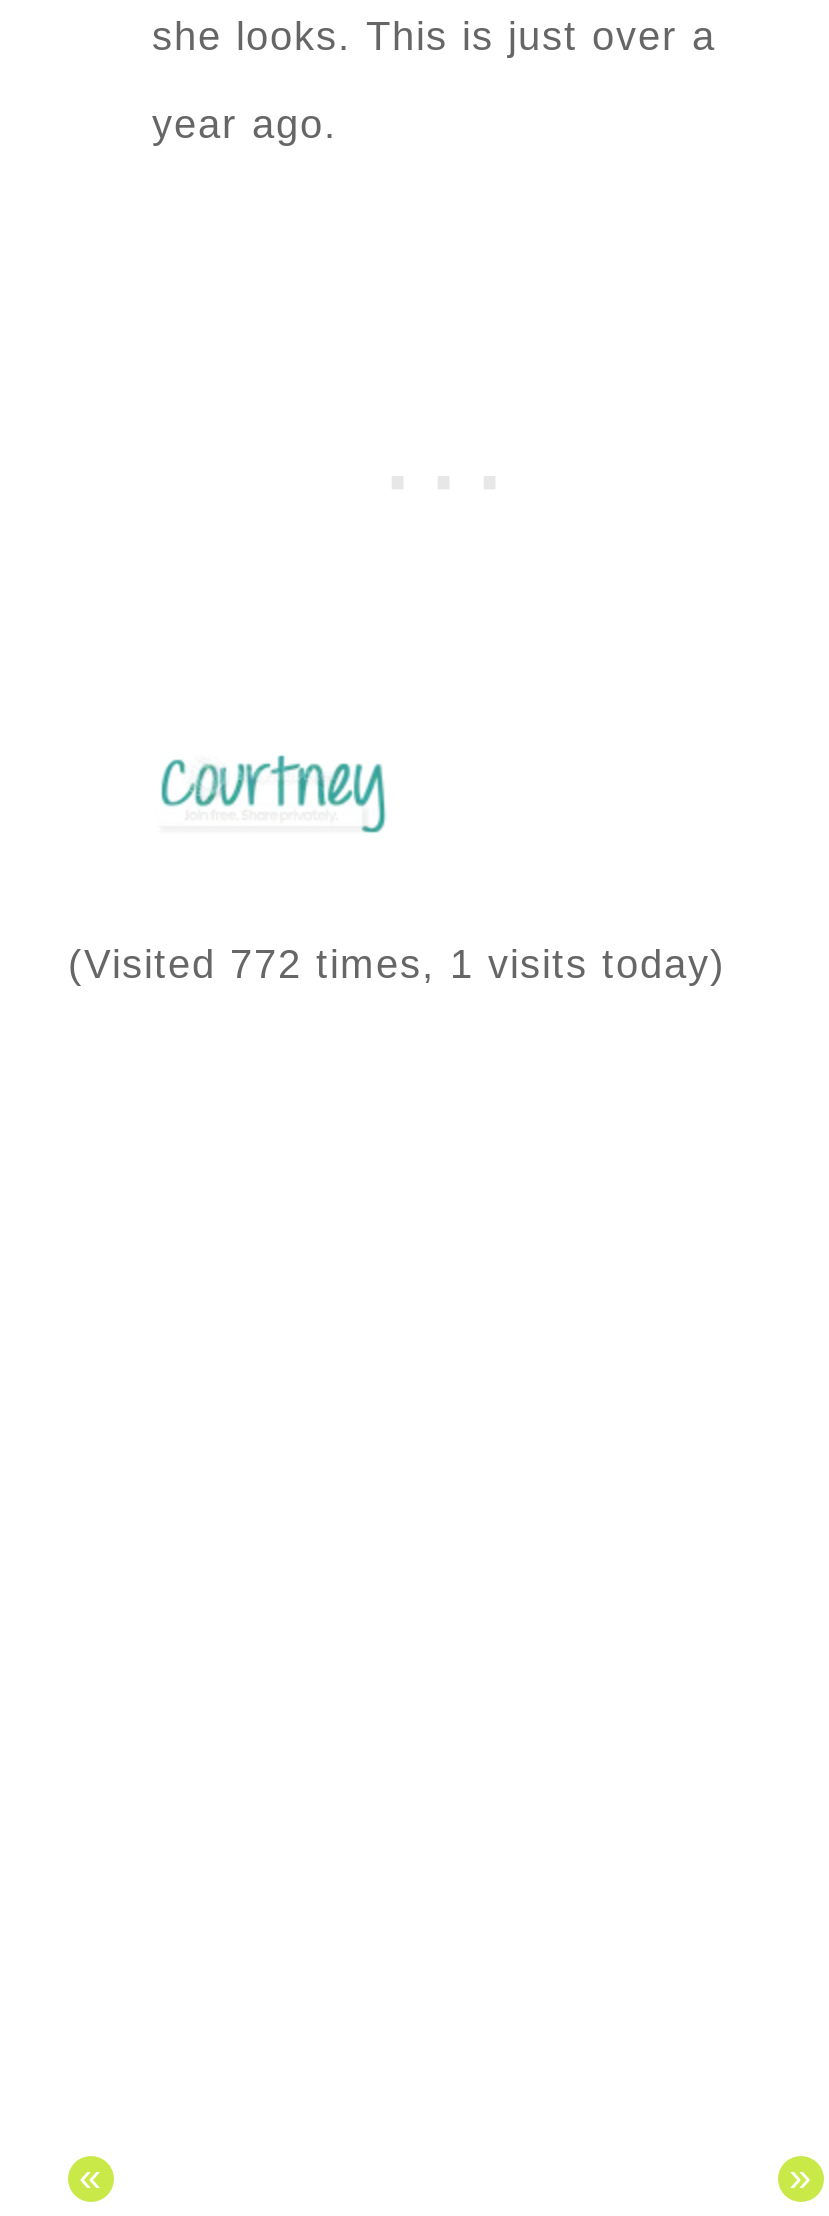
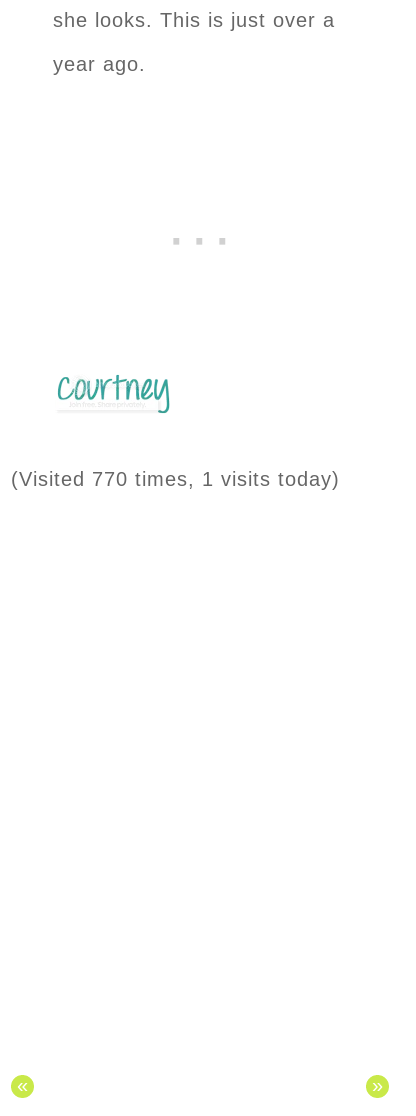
- (Visited 772 times, 1 visits today)
+ (Visited 770 times, 1 visits today)
